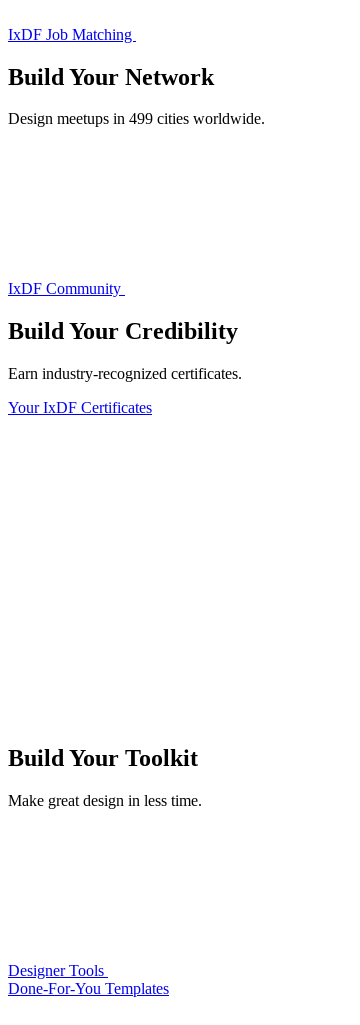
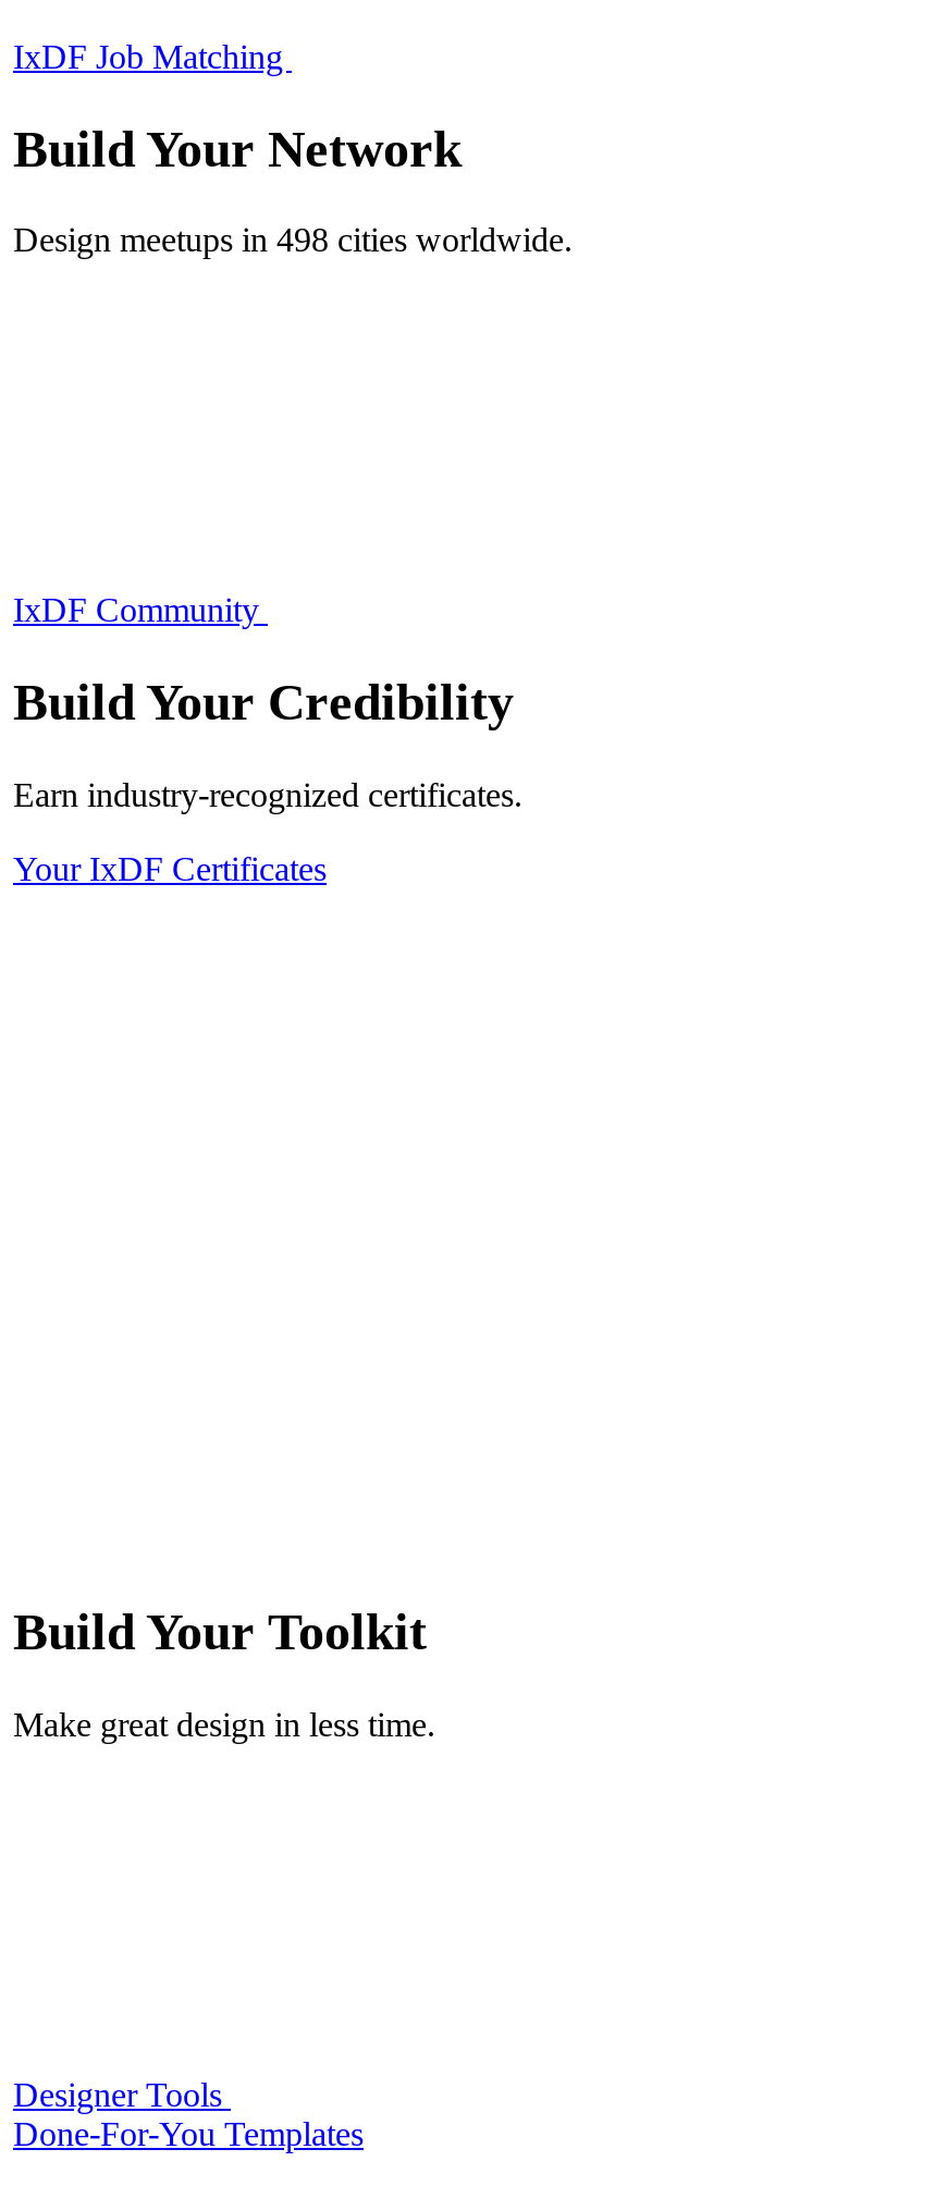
- Design meetups in 499 cities worldwide.
+ Design meetups in 498 cities worldwide.
